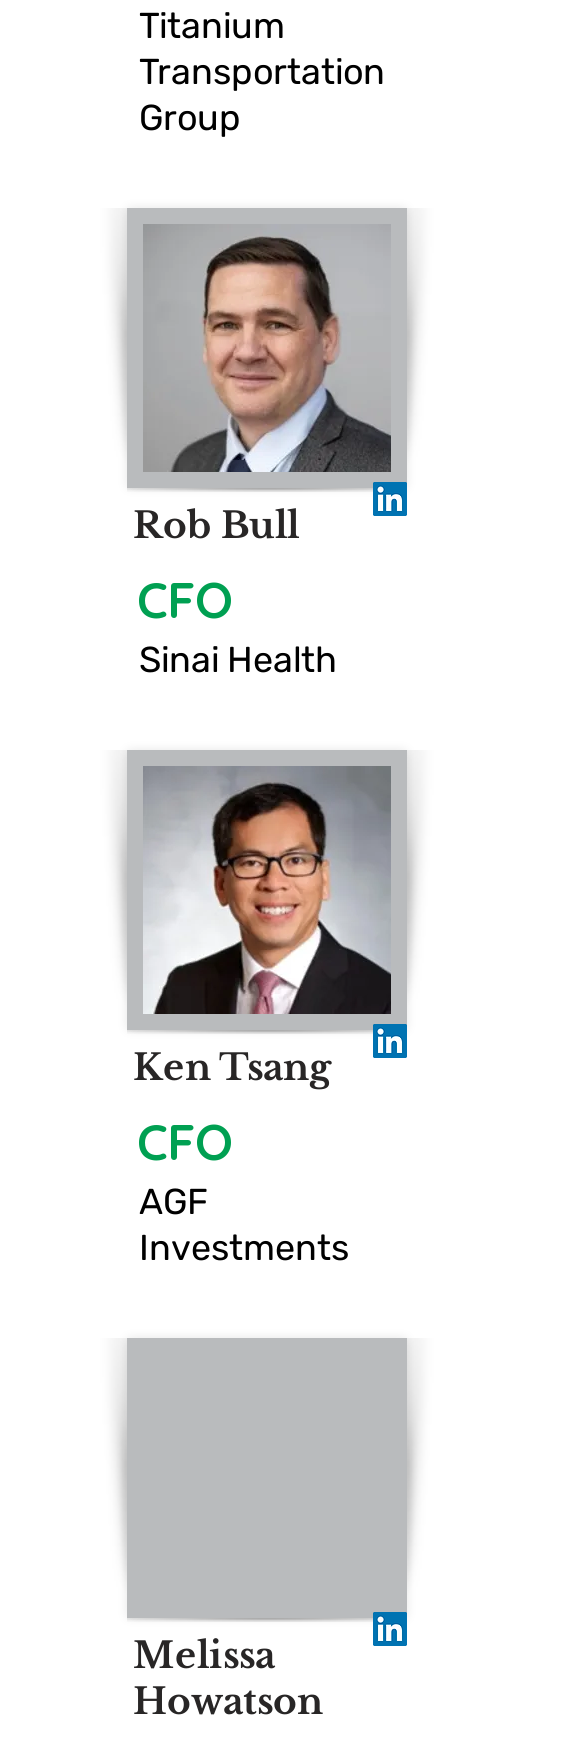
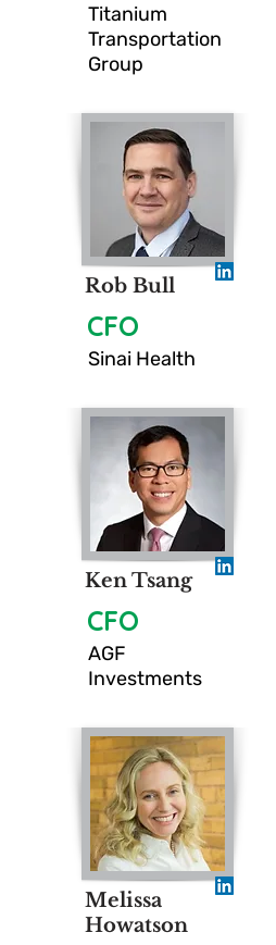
+ [image]
